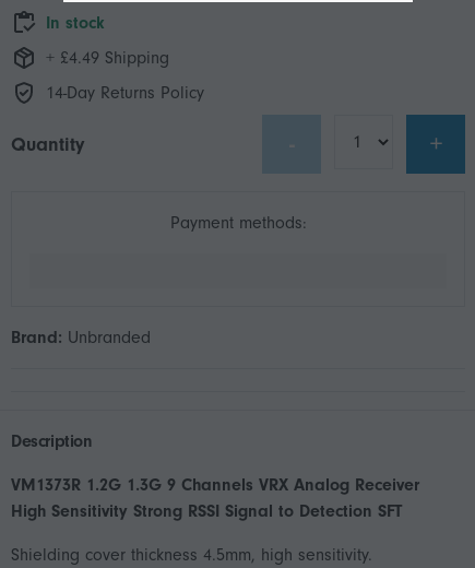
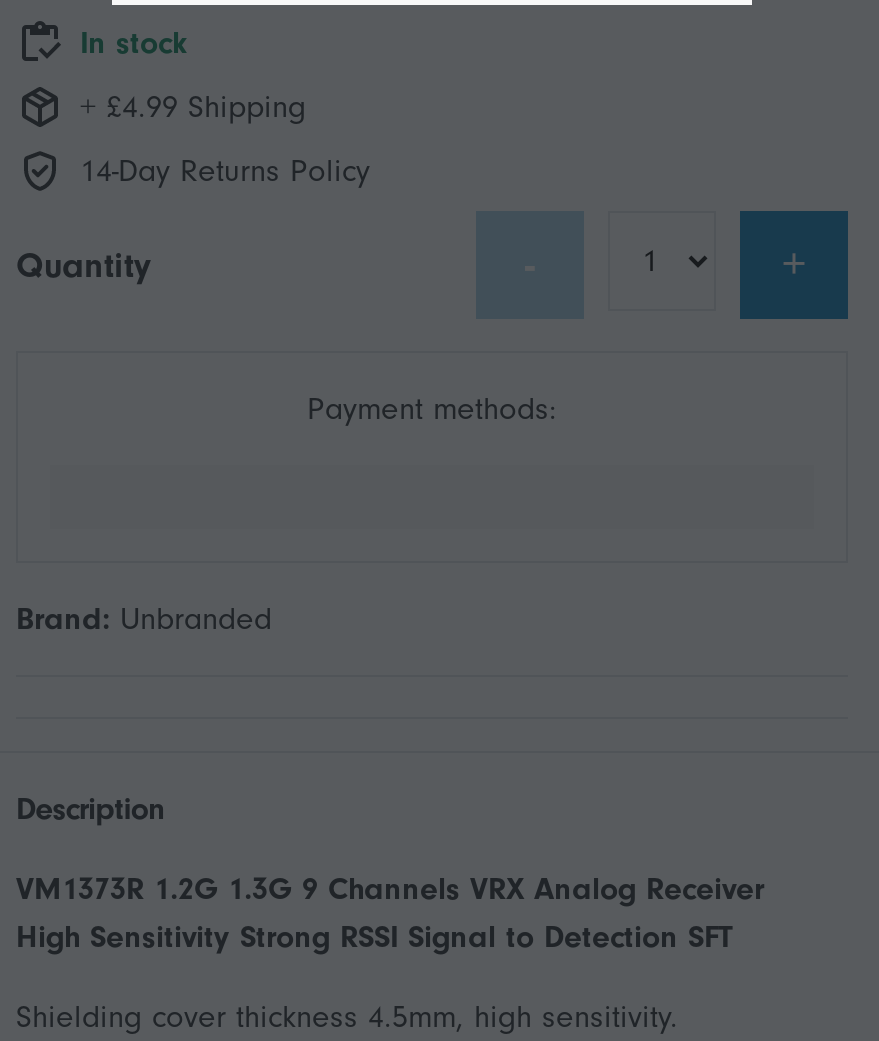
- + £4.49 Shipping
+ + £4.99 Shipping
